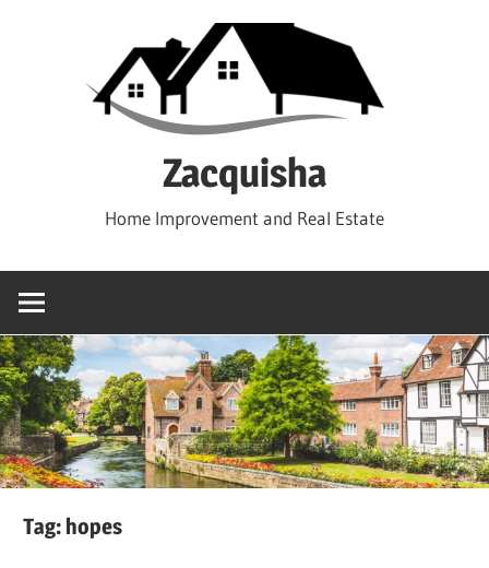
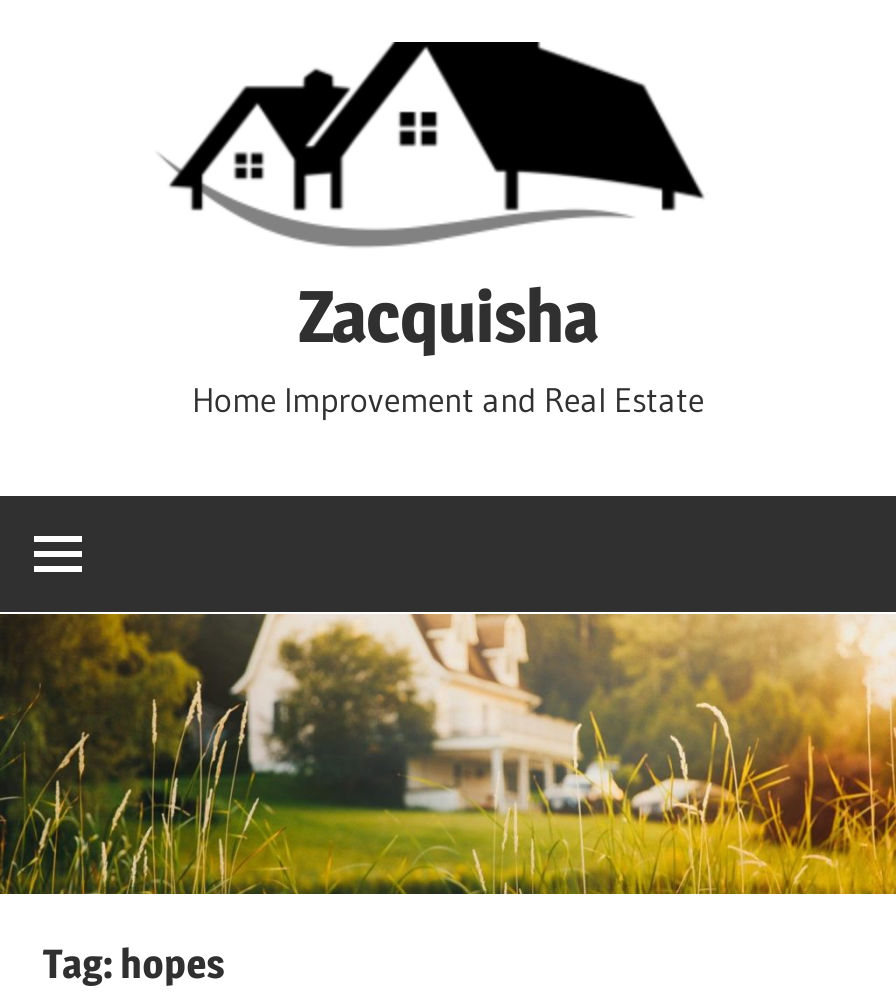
- [image]
+ [image]
